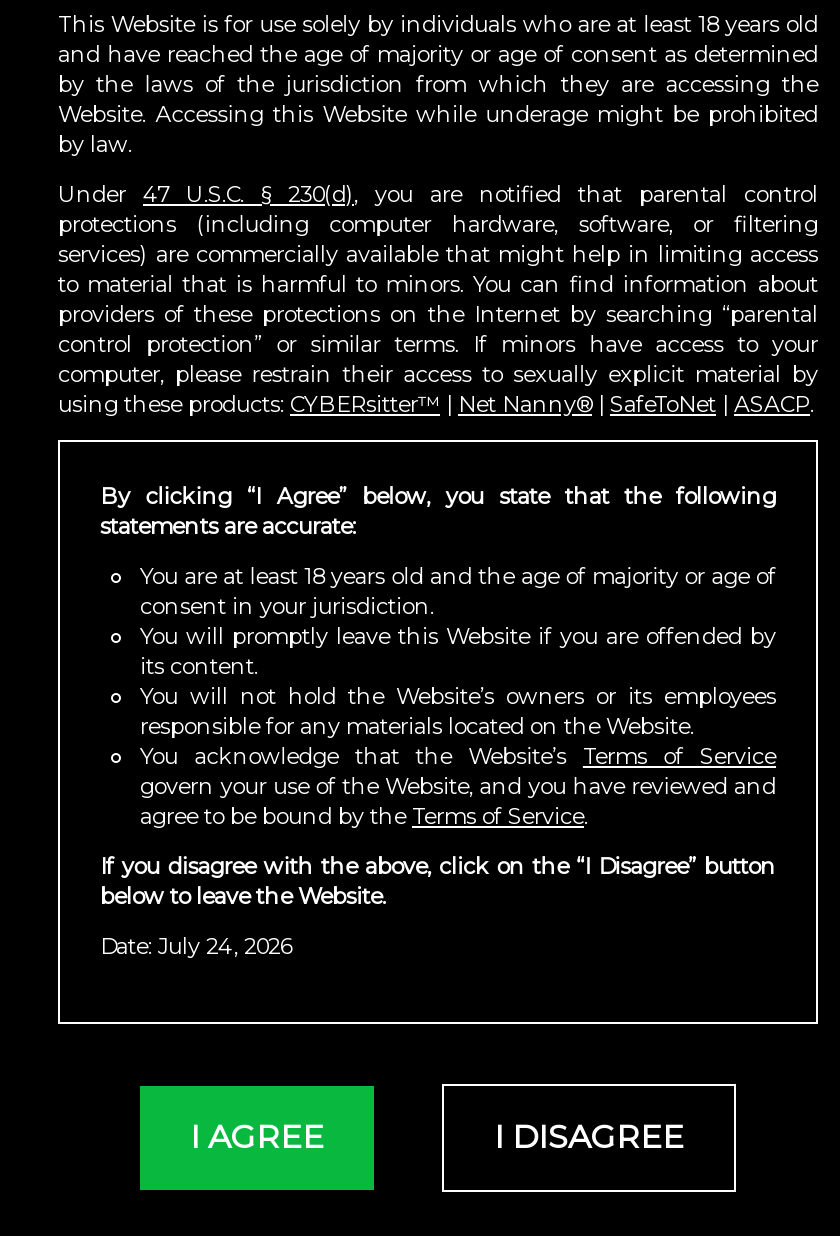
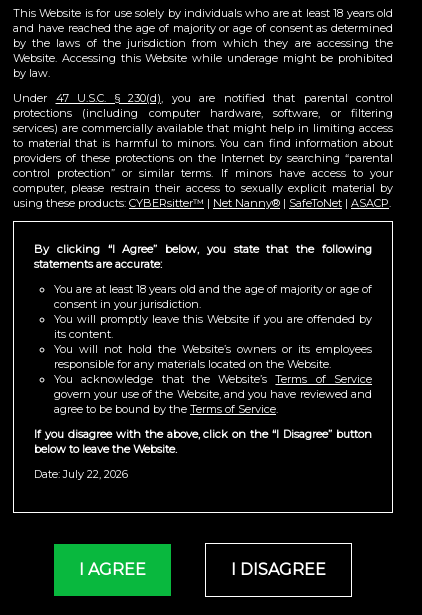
- Date: July 24, 2026
+ Date: July 22, 2026
